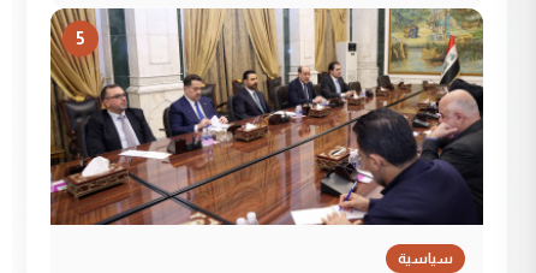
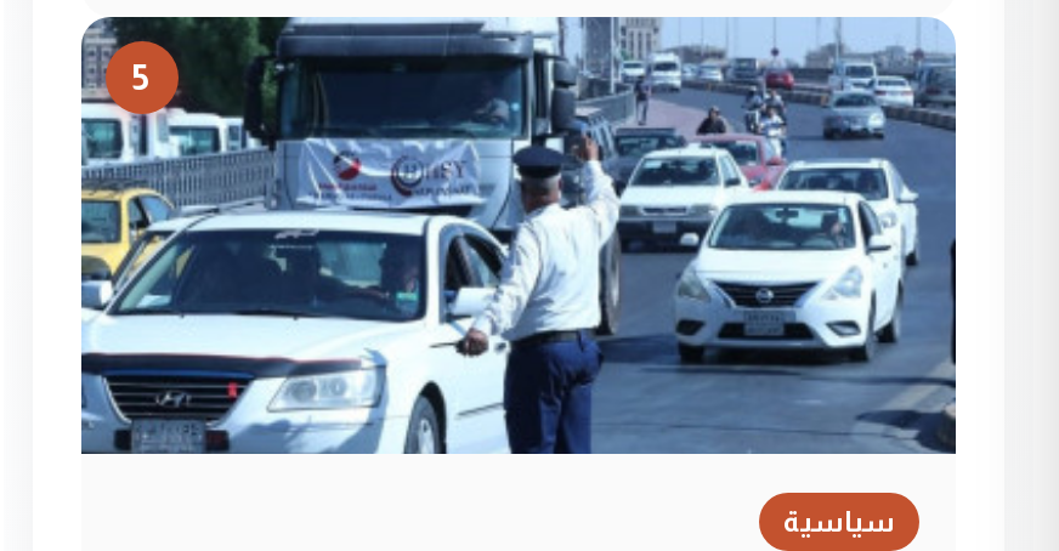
- [image]
+ [image]
